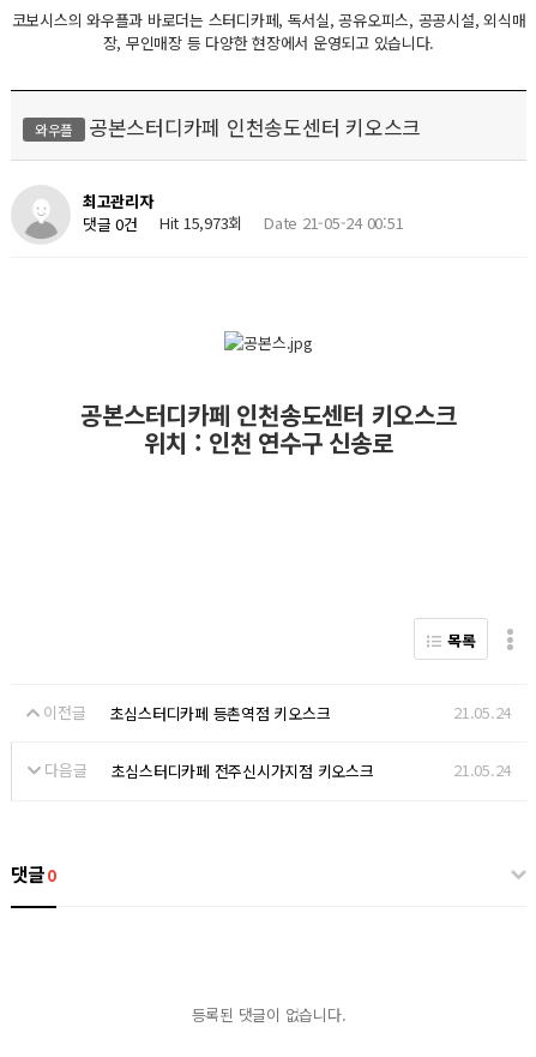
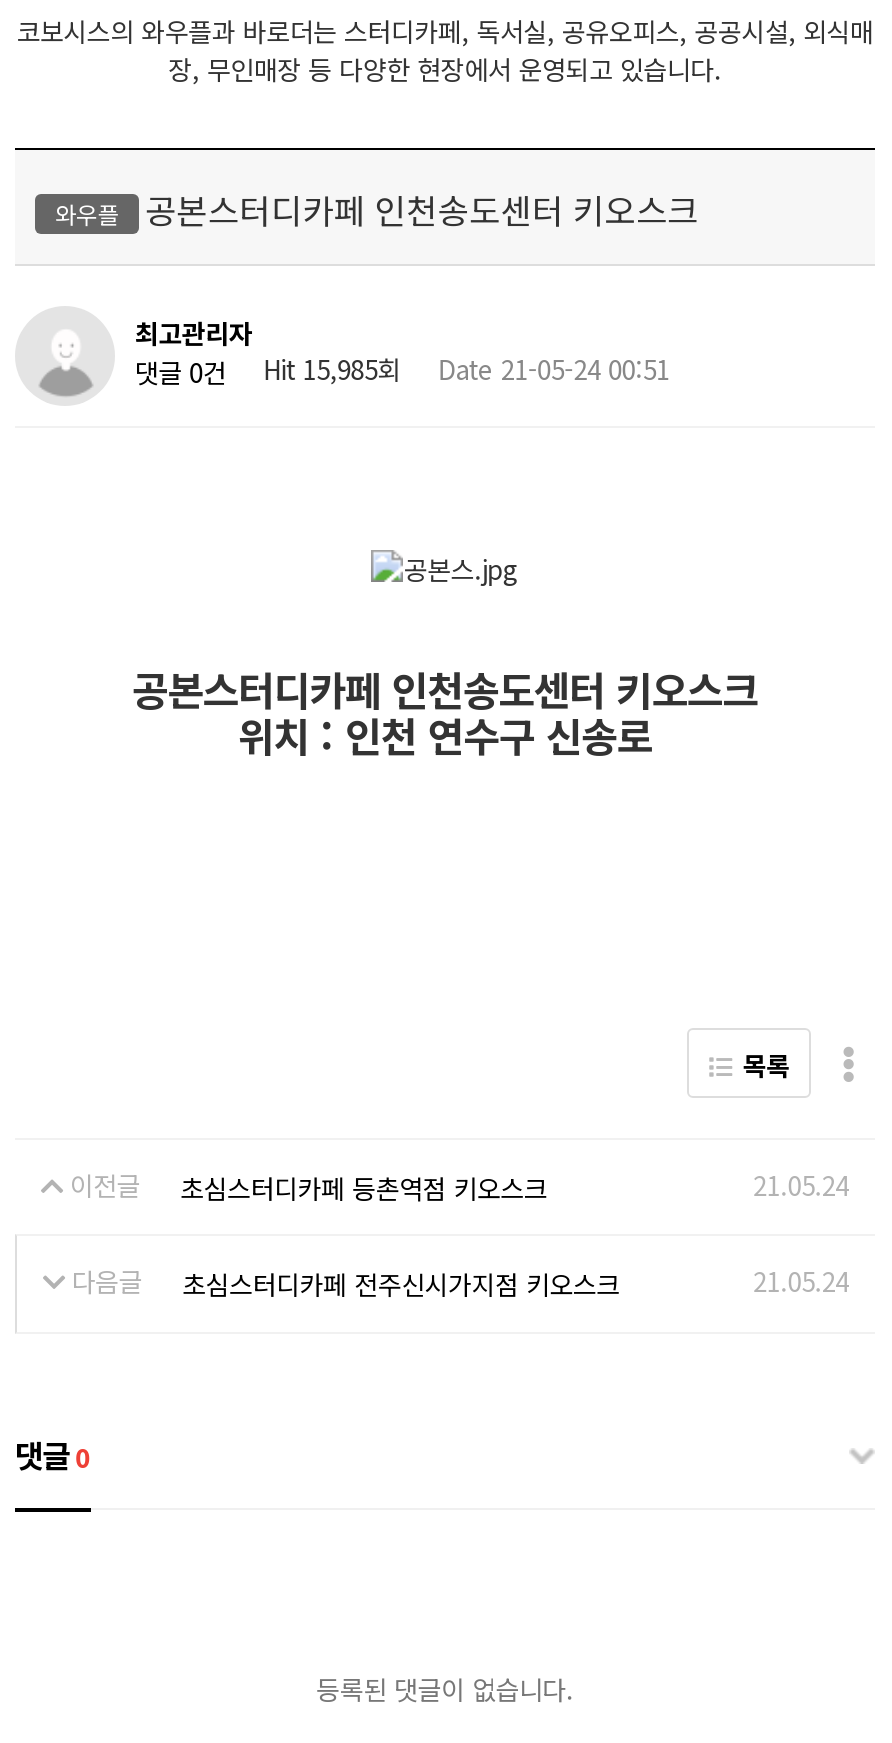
- 댓글 0건 Hit 15,973회 Date 21-05-24 00:51
+ 댓글 0건 Hit 15,985회 Date 21-05-24 00:51
